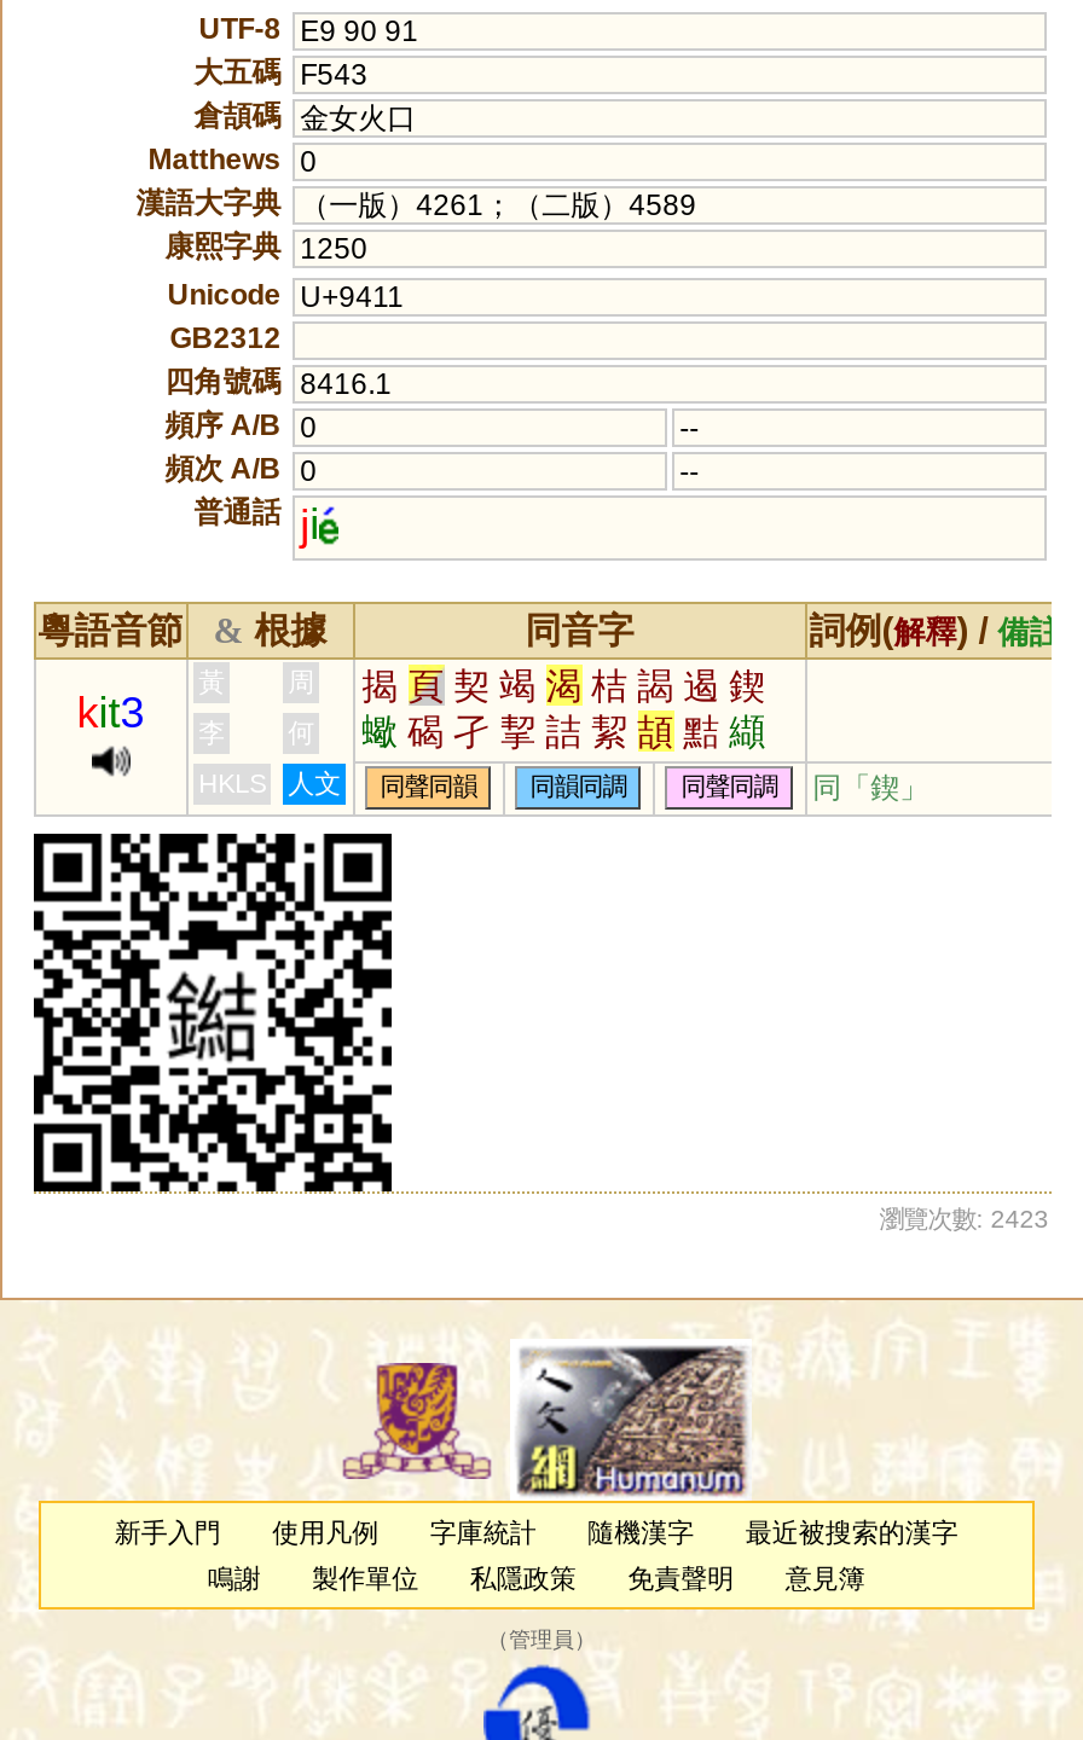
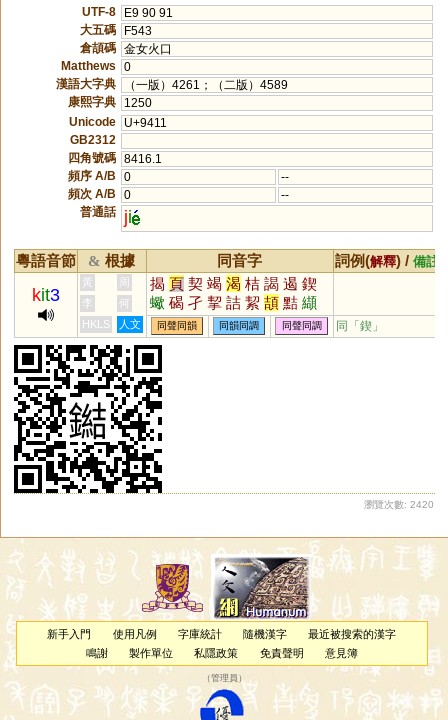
- 瀏覽次數: 2423
+ 瀏覽次數: 2420
